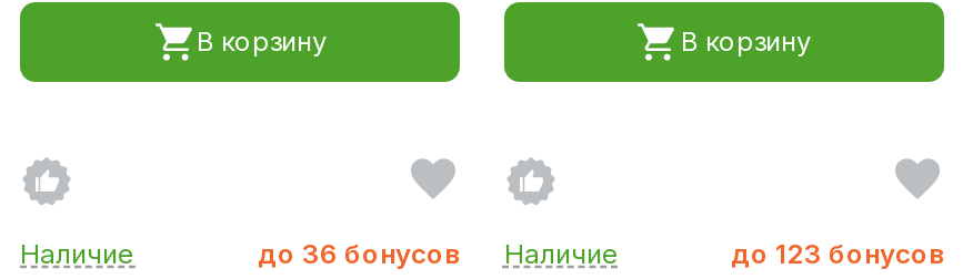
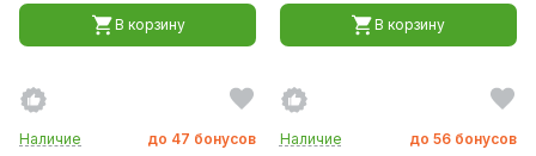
- до 36 бонусов Наличие
+ до 47 бонусов Наличие

- до 123 бонусов
+ до 56 бонусов
